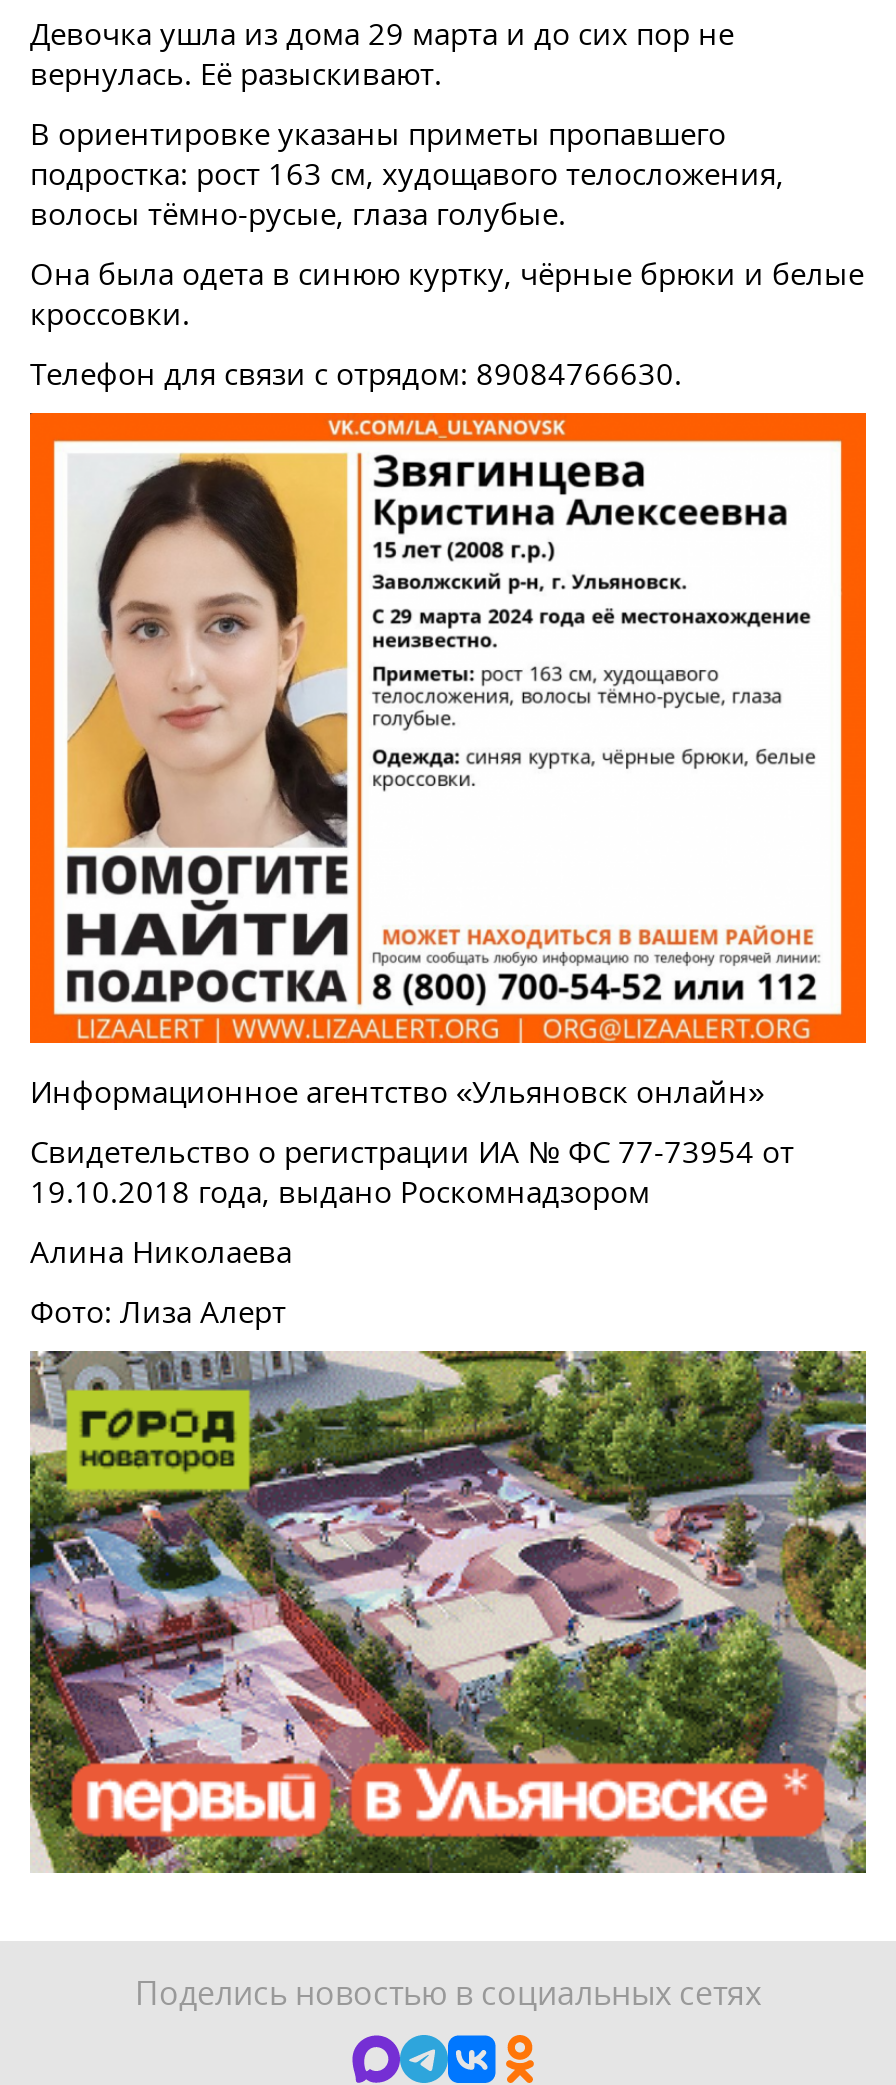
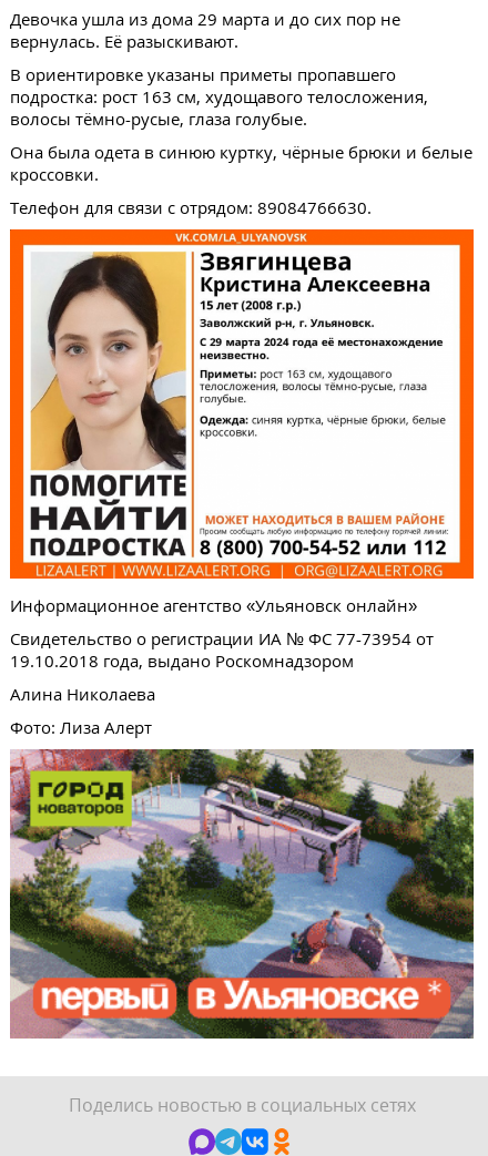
- [image]
+ [image]
